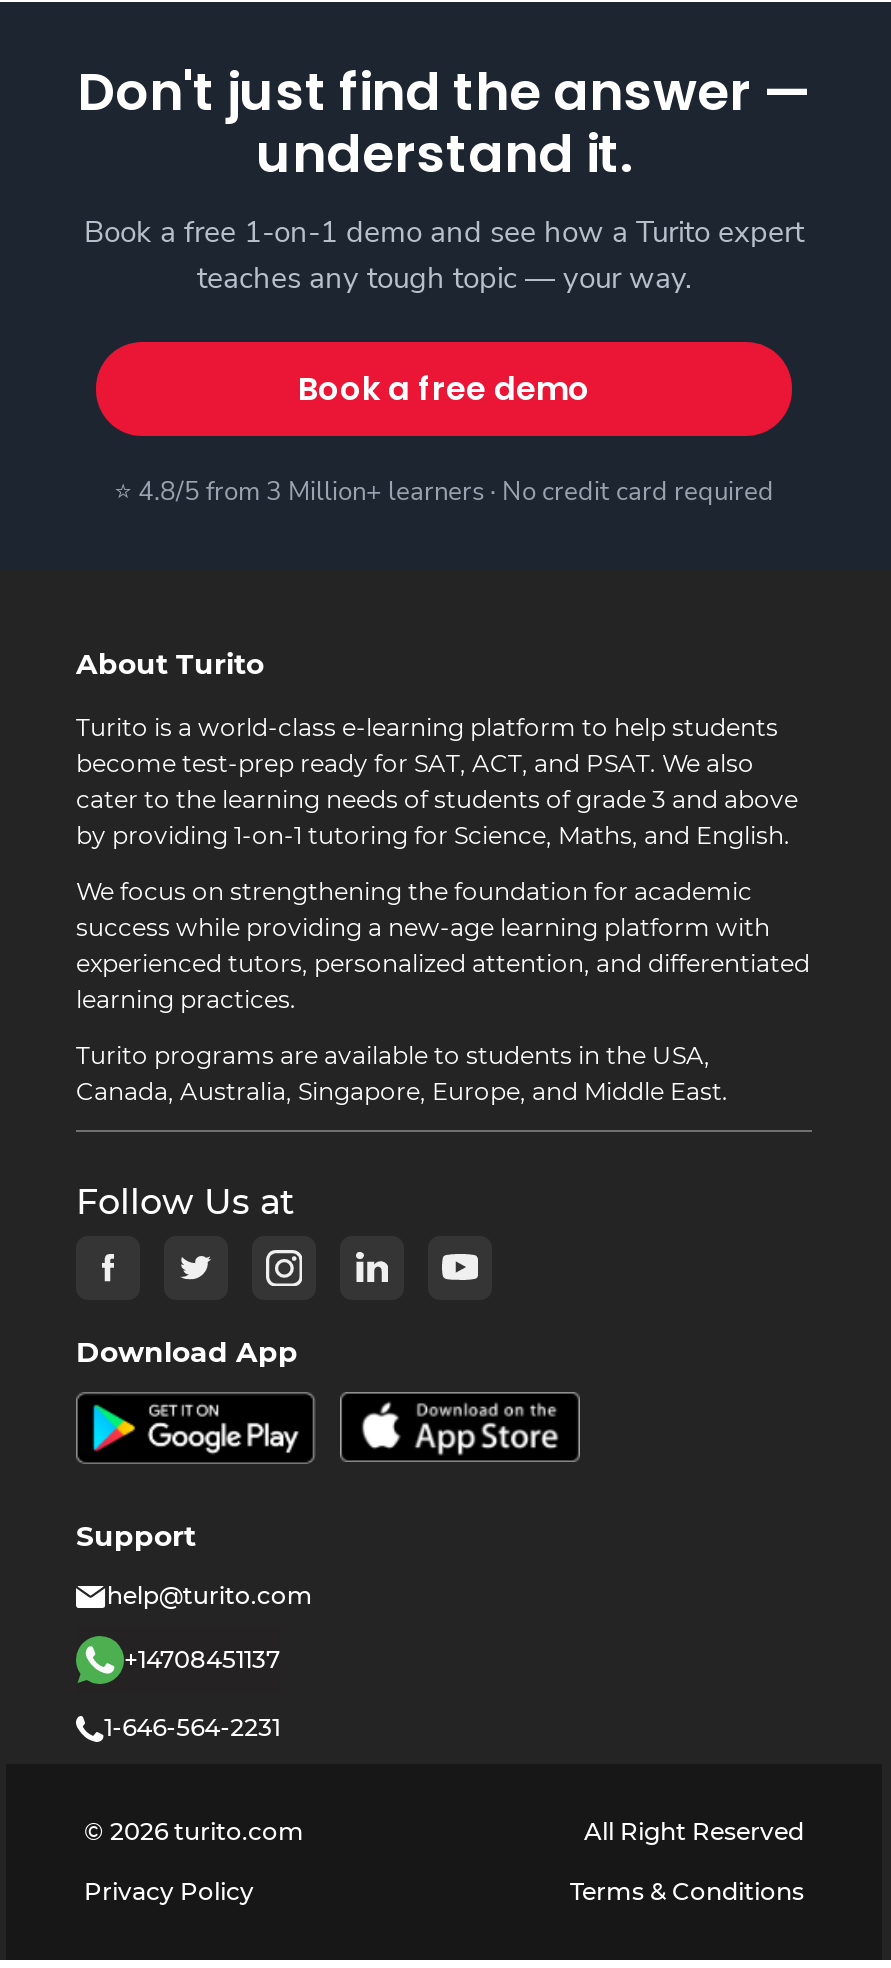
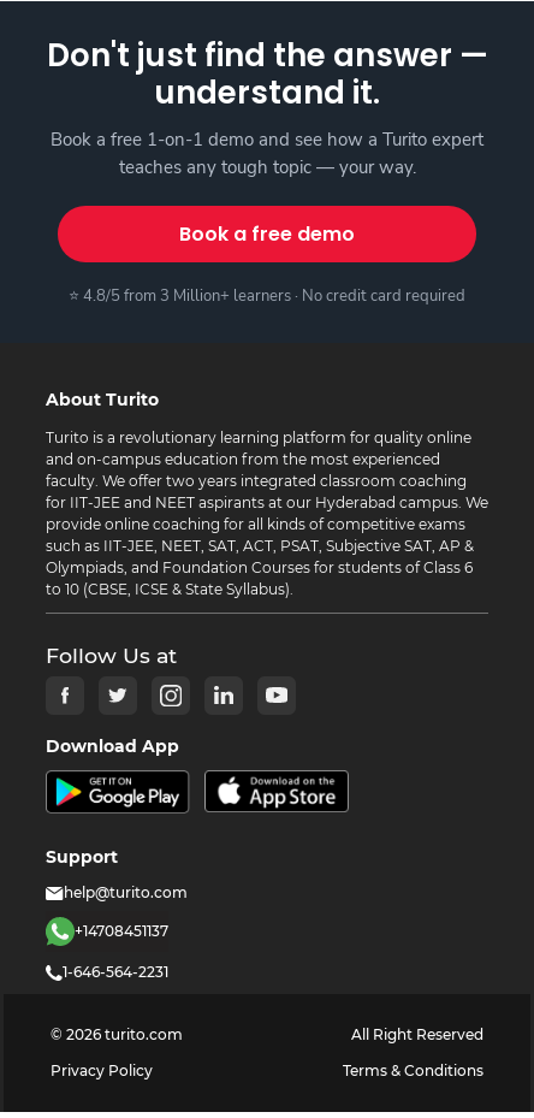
- Turito is a world-class e-learning platform to help students
- become test-prep ready for SAT, ACT, and PSAT. We also
- cater to the learning needs of students of grade 3 and above
- by providing 1-on-1 tutoring for Science, Maths, and English.
- We focus on strengthening the foundation for academic
- success while providing a new-age learning platform with
- experienced tutors, personalized attention, and differentiated
- learning practices.
- Turito programs are available to students in the USA,
- Canada, Australia, Singapore, Europe, and Middle East.
+ Turito is a revolutionary learning platform for quality online
+ and on-campus education from the most experienced
+ faculty. We offer two years integrated classroom coaching
+ for IIT-JEE and NEET aspirants at our Hyderabad campus. We
+ provide online coaching for all kinds of competitive exams
+ such as IIT-JEE, NEET, SAT, ACT, PSAT, Subjective SAT, AP &
+ Olympiads, and Foundation Courses for students of Class 6
+ to 10 (CBSE, ICSE & State Syllabus).
